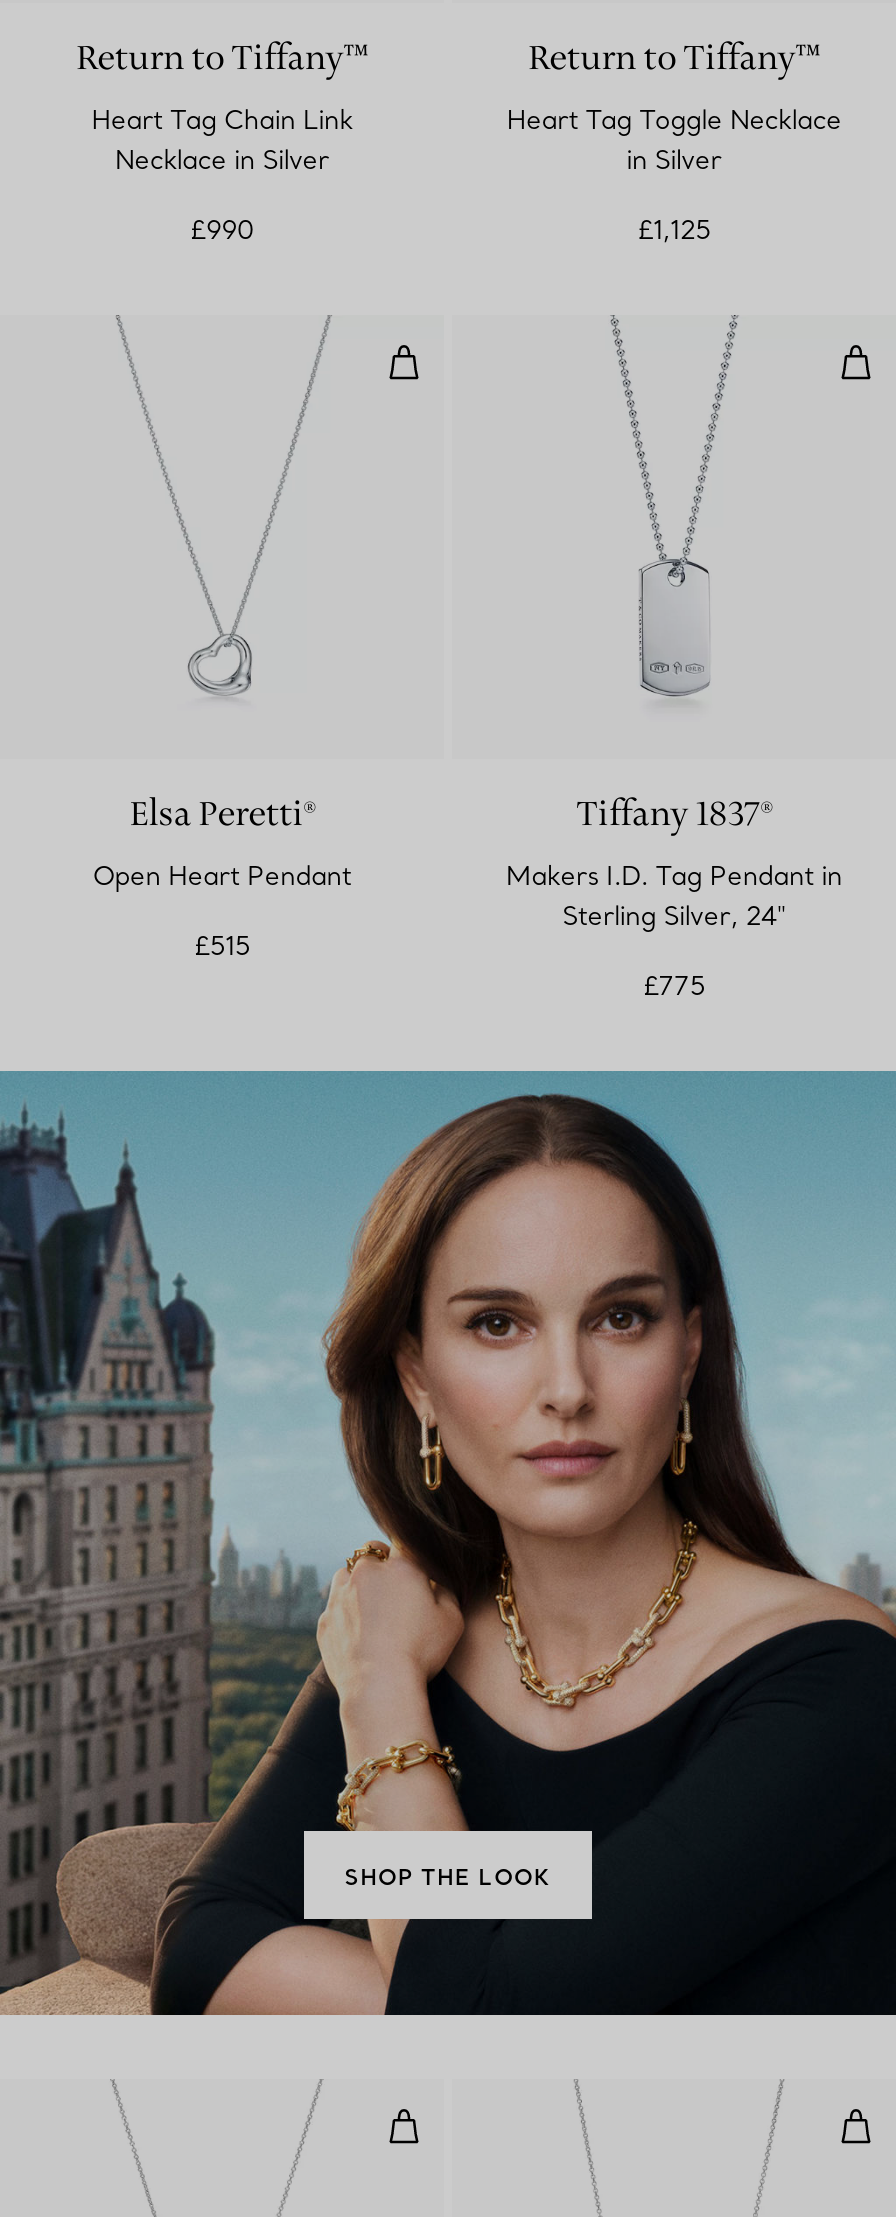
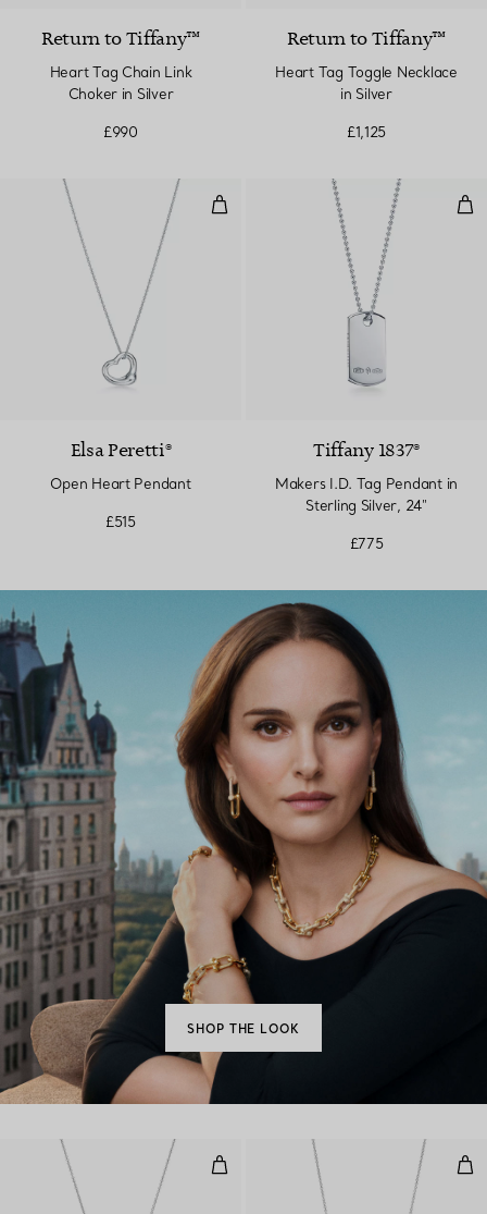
- Necklace in Silver
+ Choker in Silver
